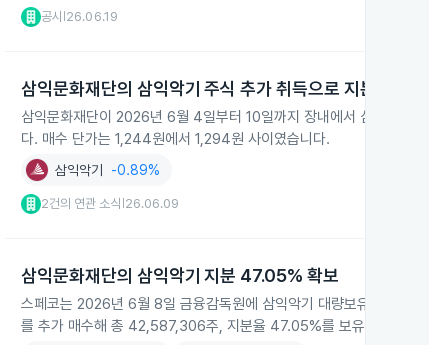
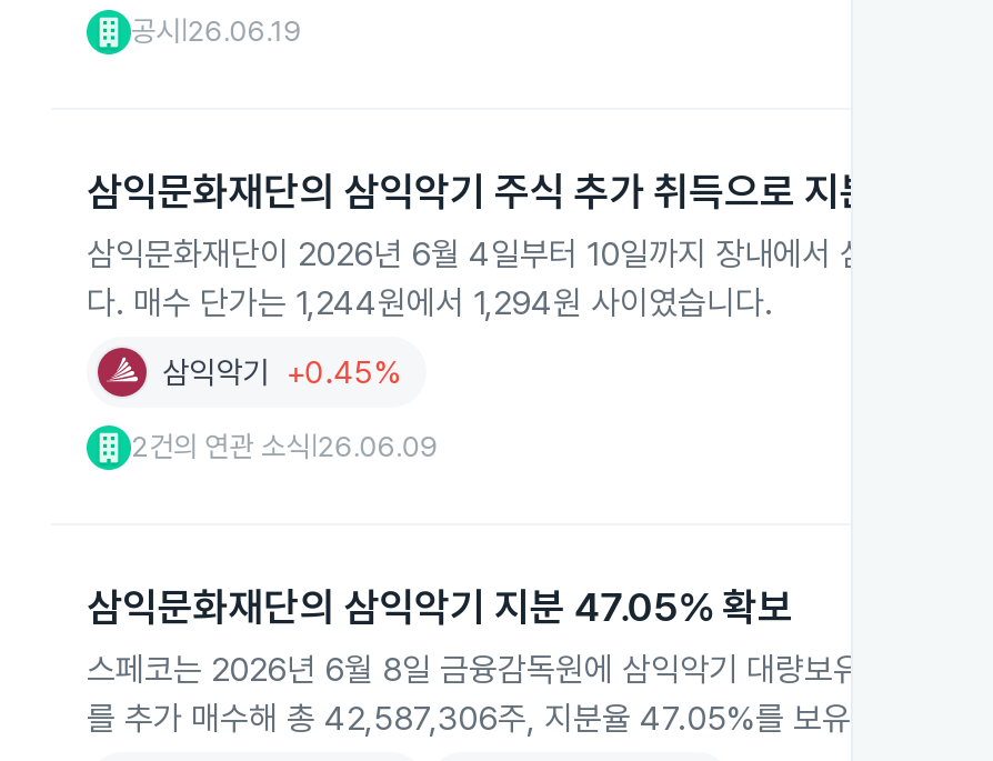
- 삼익악기 -0.89%
+ 삼익악기 +0.45%
